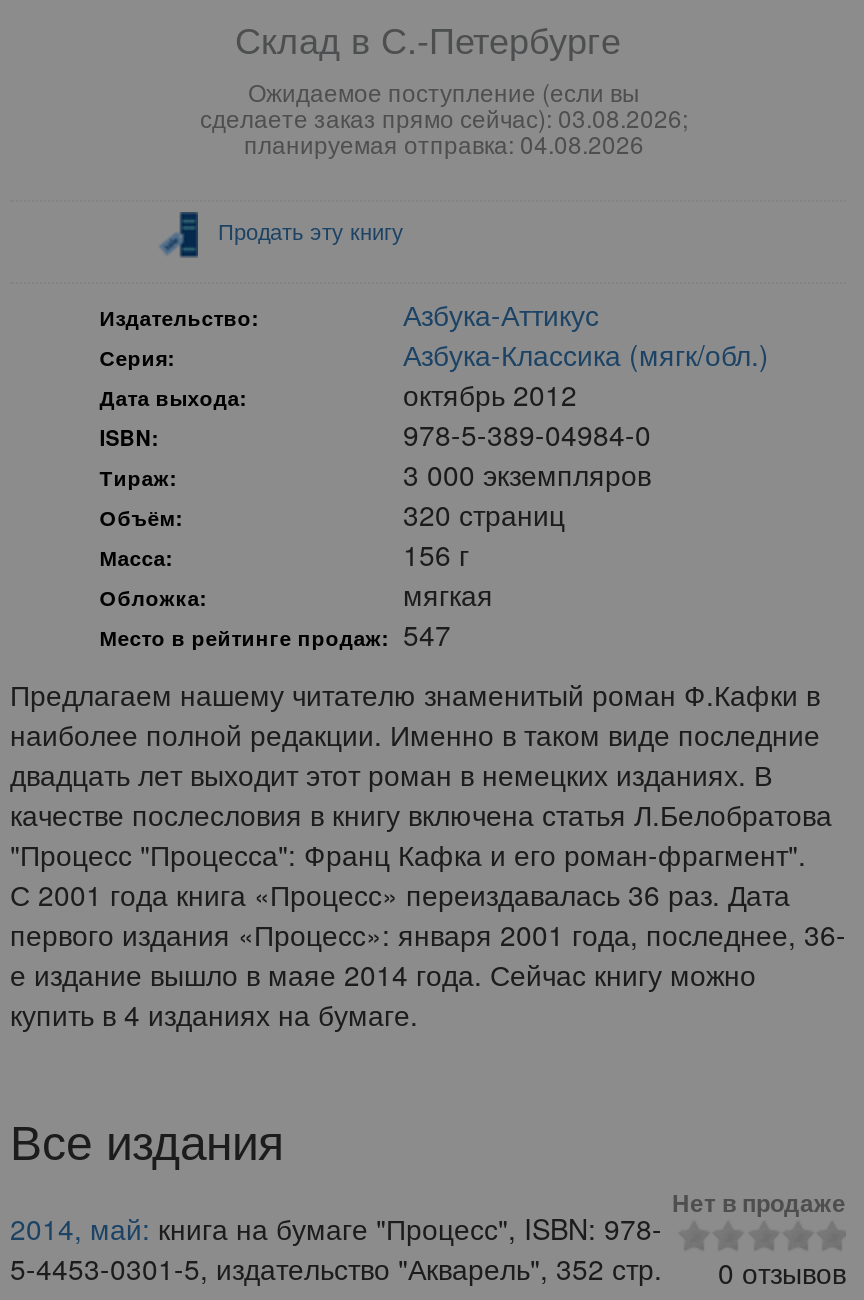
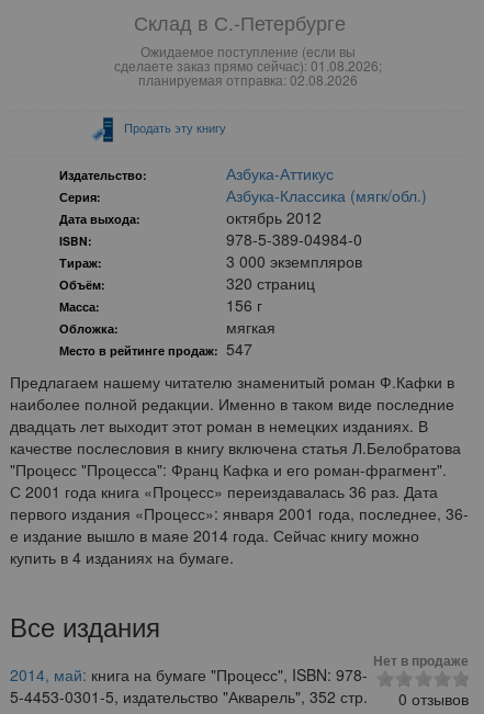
- сделаете заказ прямо сейчас): 03.08.2026;
+ сделаете заказ прямо сейчас): 01.08.2026;

- планируемая отправка: 04.08.2026
+ планируемая отправка: 02.08.2026
